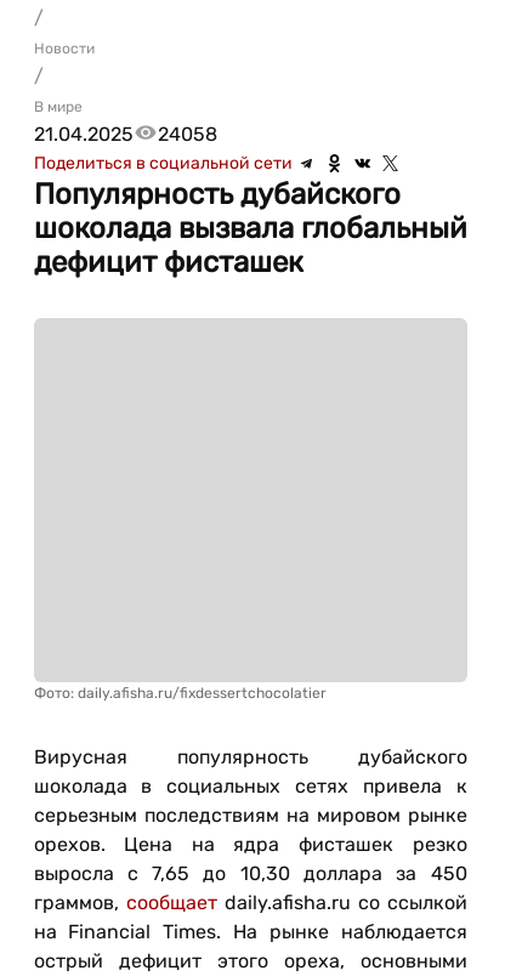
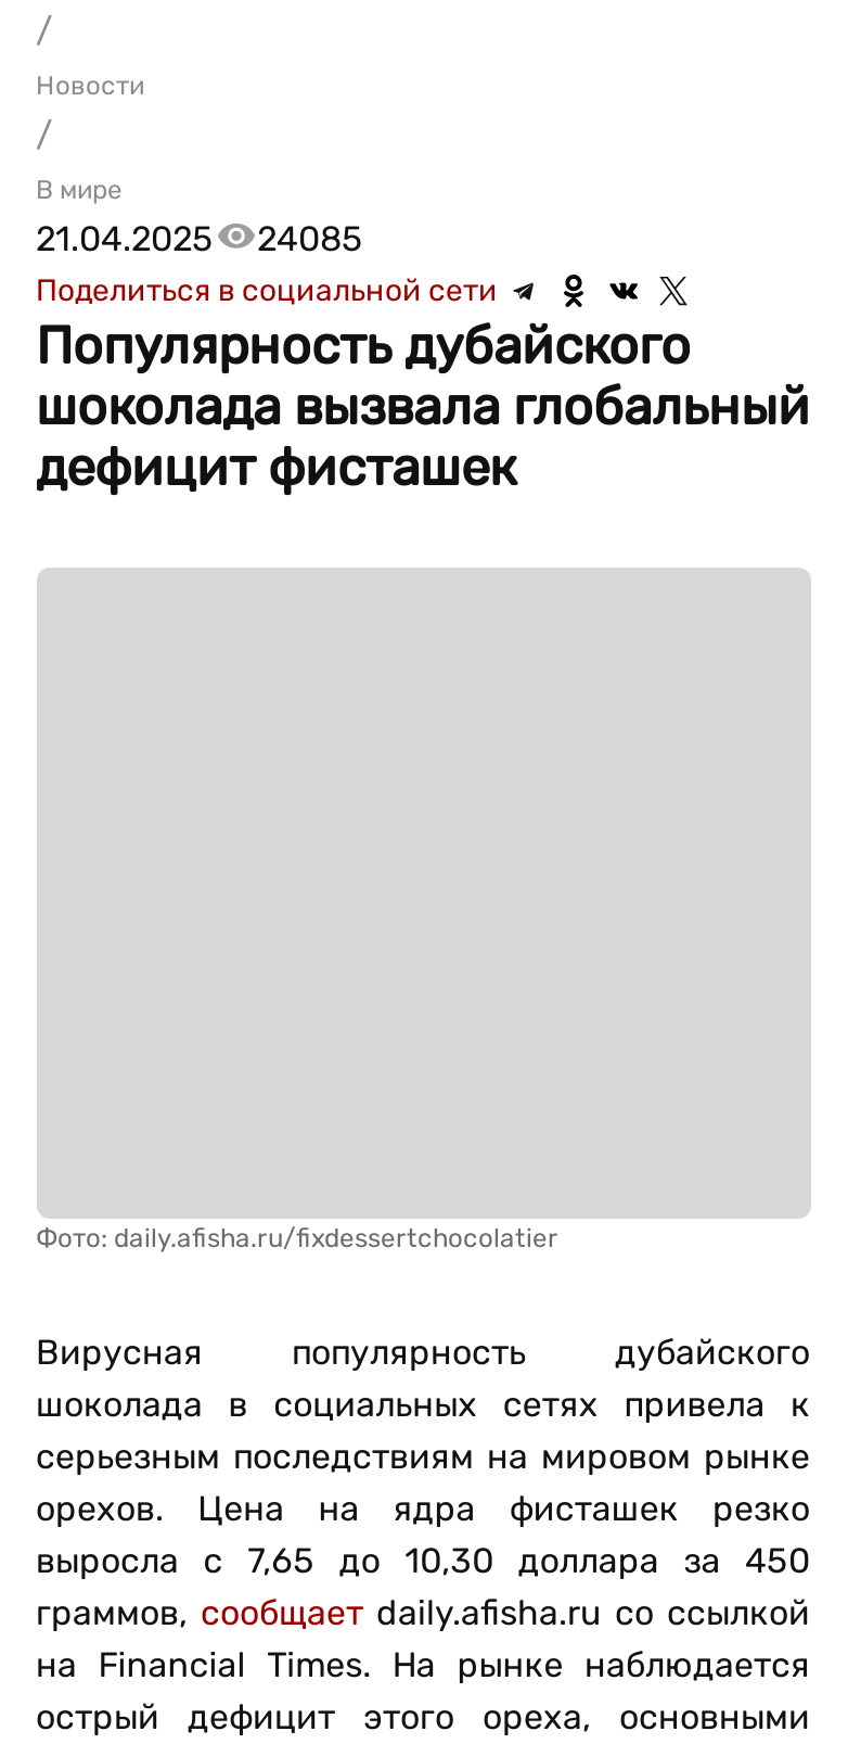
- 21.04.2025 24058
+ 21.04.2025 24085
